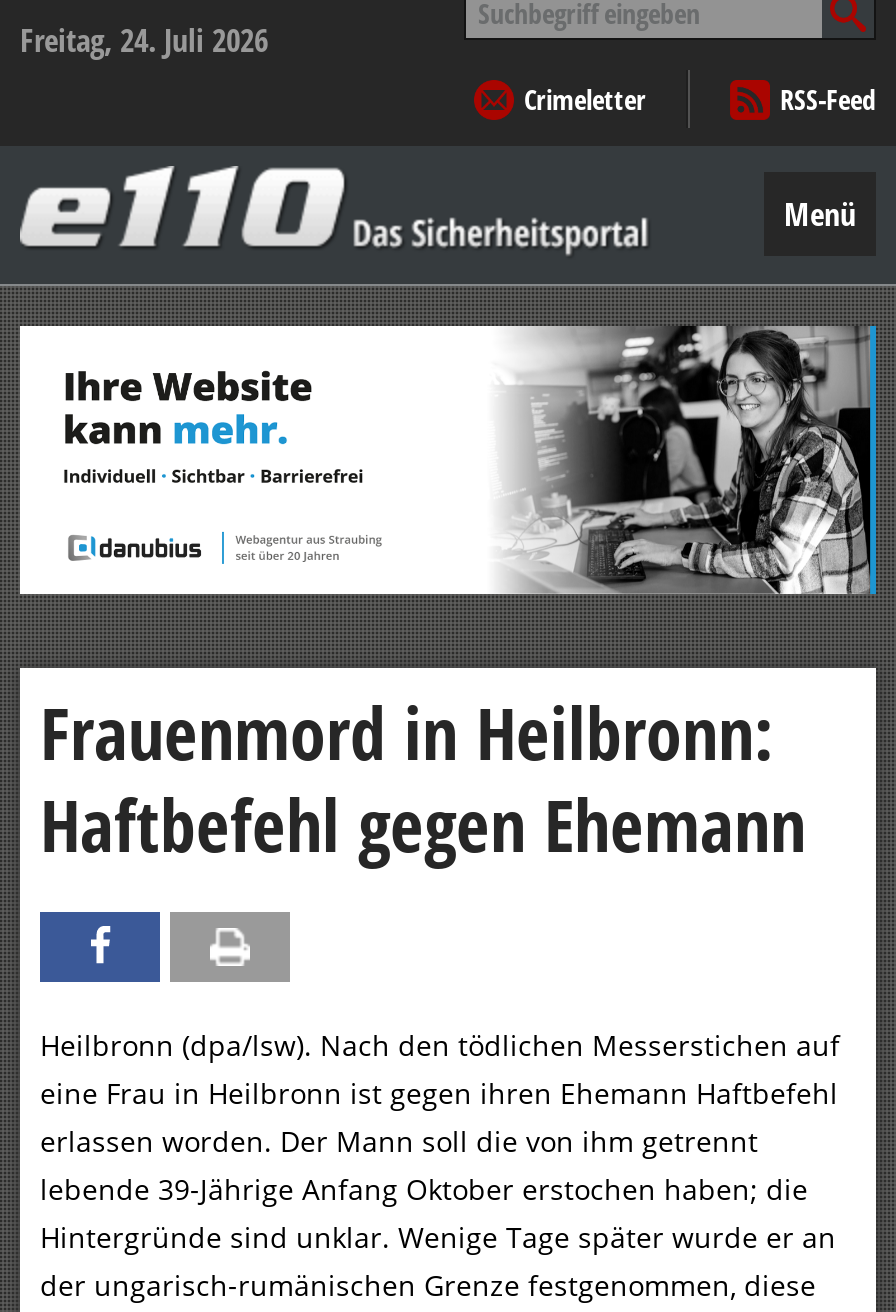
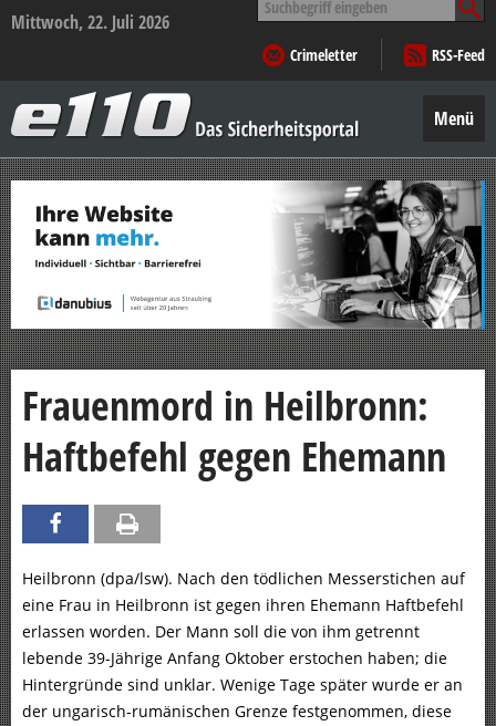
- Freitag, 24. Juli 2026
+ Mittwoch, 22. Juli 2026
